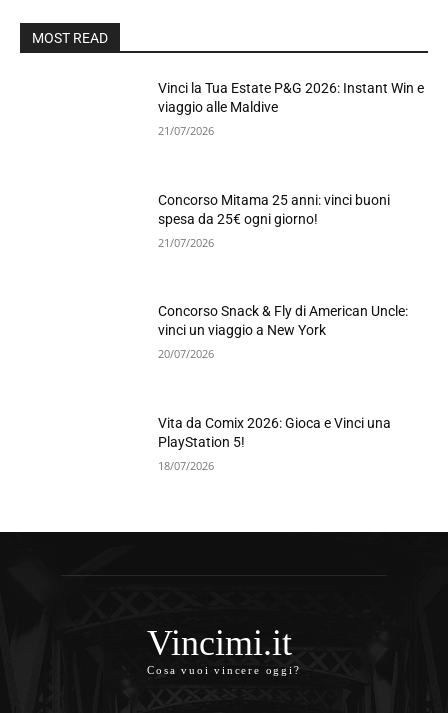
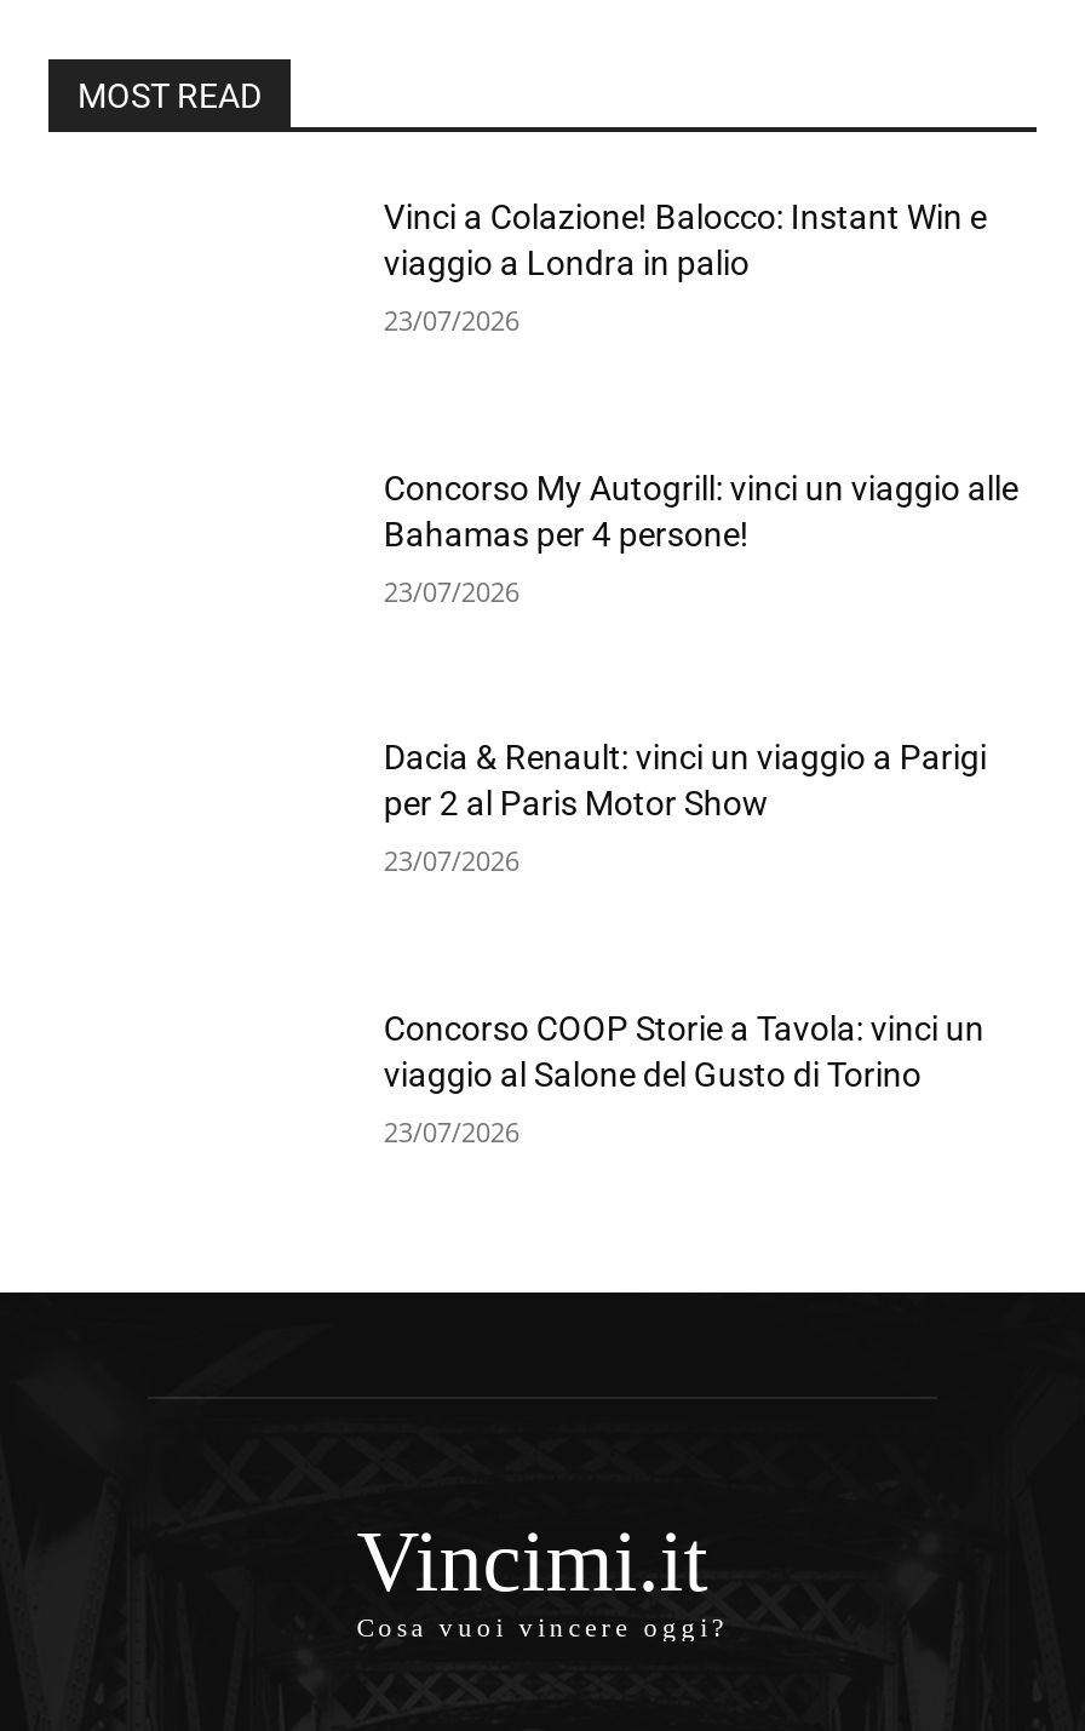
- Vinci la Tua Estate P&G 2026: Instant Win e
- viaggio alle Maldive
+ Vinci a Colazione! Balocco: Instant Win e
+ viaggio a Londra in palio

- 21/07/2026
+ 23/07/2026

- Concorso Mitama 25 anni: vinci buoni
- spesa da 25€ ogni giorno!
+ Concorso My Autogrill: vinci un viaggio alle
+ Bahamas per 4 persone!

- 21/07/2026
+ 23/07/2026

- Concorso Snack & Fly di American Uncle:
- vinci un viaggio a New York
+ Dacia & Renault: vinci un viaggio a Parigi
+ per 2 al Paris Motor Show

- 20/07/2026
+ 23/07/2026

- Vita da Comix 2026: Gioca e Vinci una
- PlayStation 5!
+ Concorso COOP Storie a Tavola: vinci un
+ viaggio al Salone del Gusto di Torino

- 18/07/2026
+ 23/07/2026
